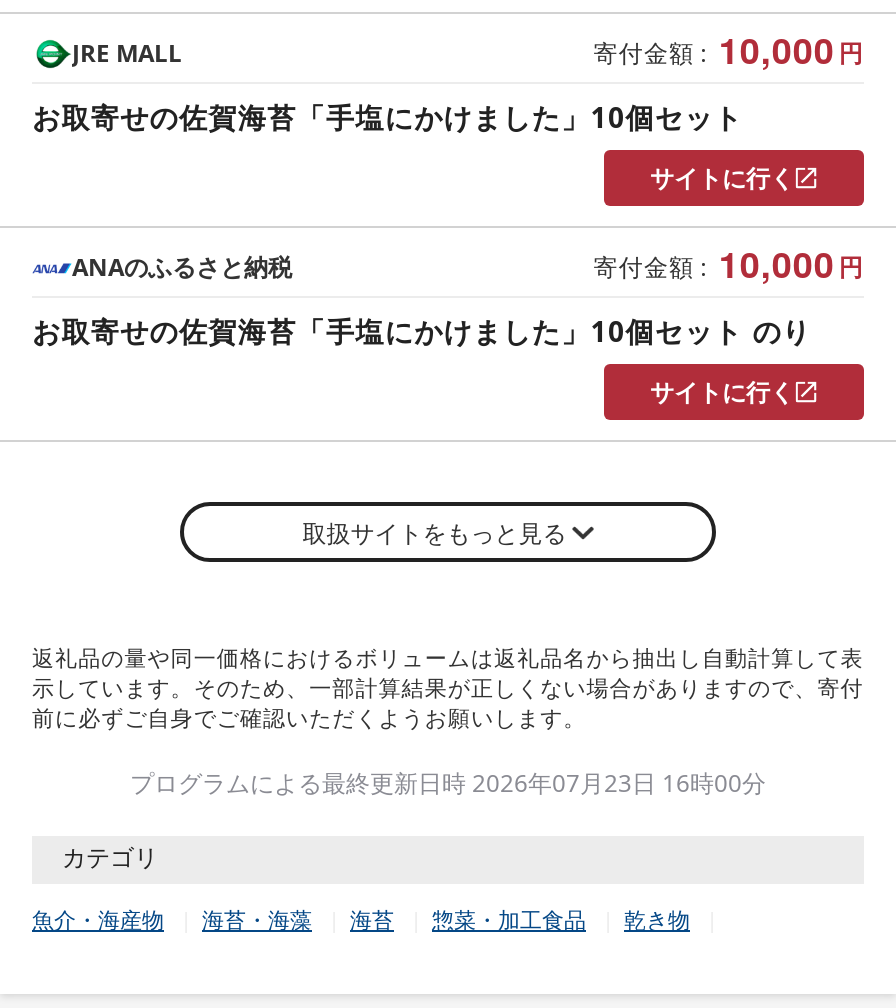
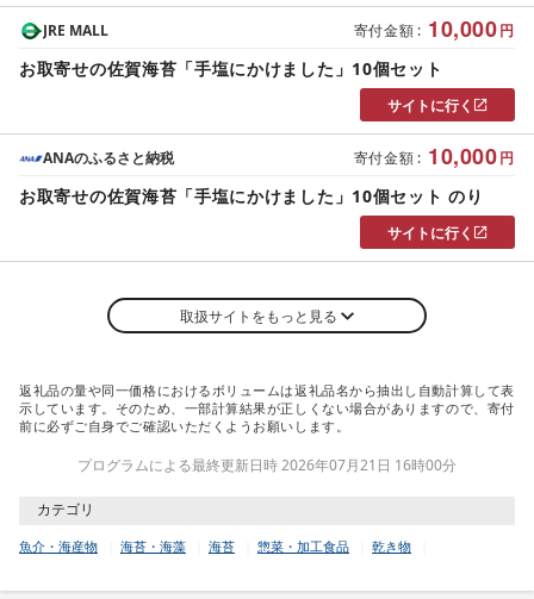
- プログラムによる最終更新日時 2026年07月23日 16時00分
+ プログラムによる最終更新日時 2026年07月21日 16時00分
